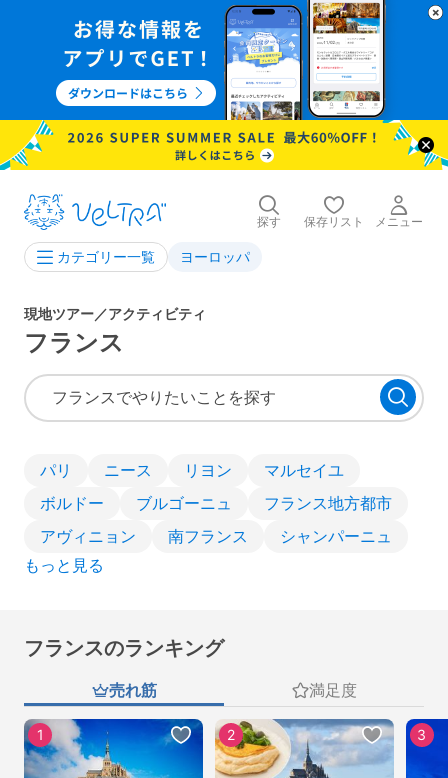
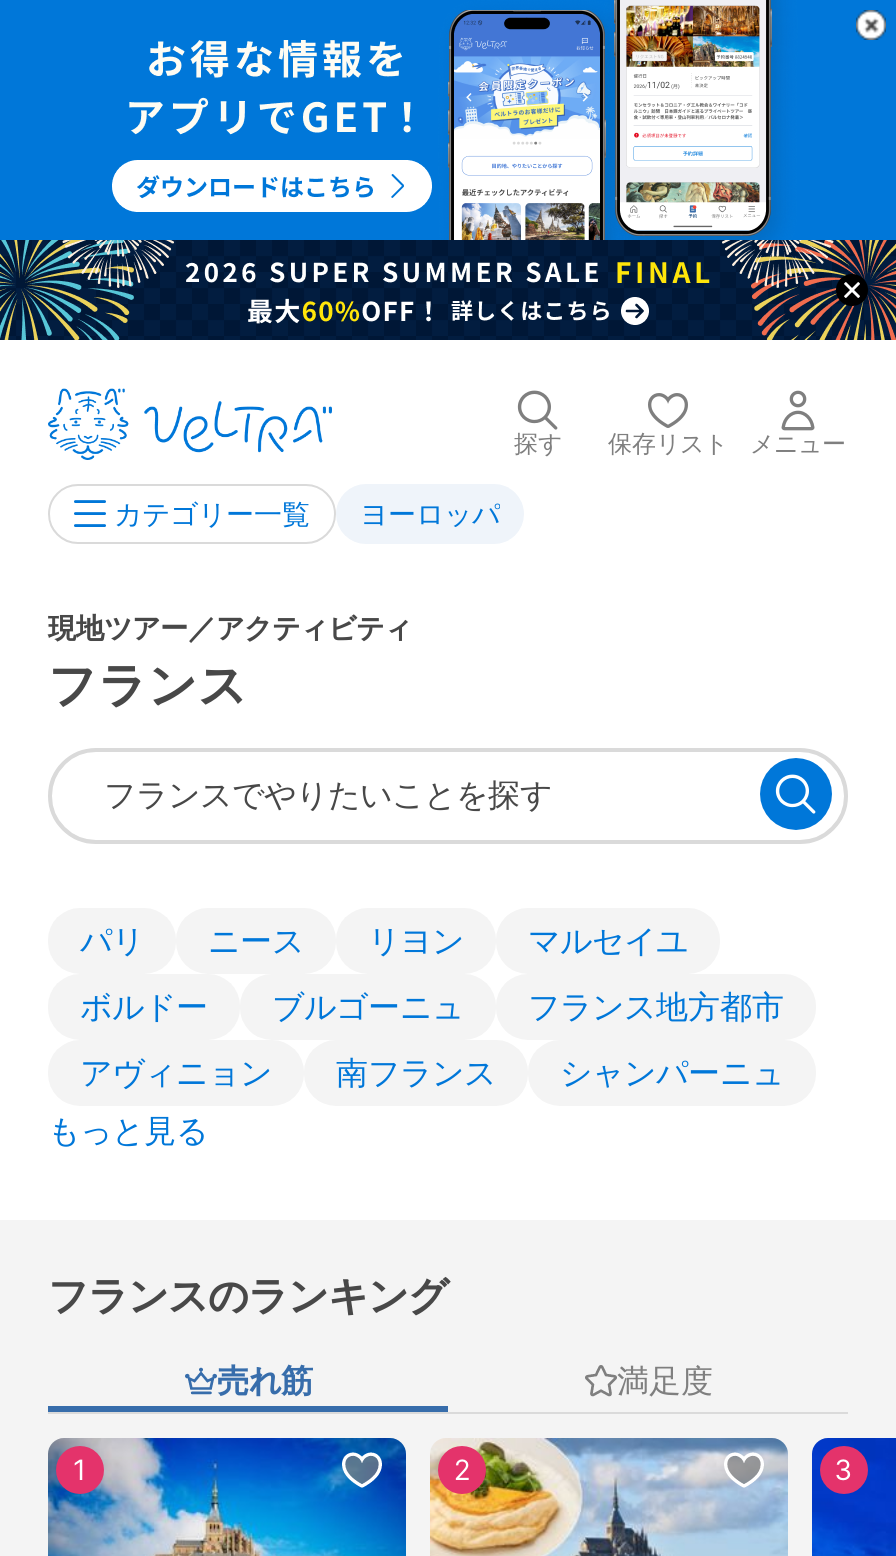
- [image]
+ [image]
